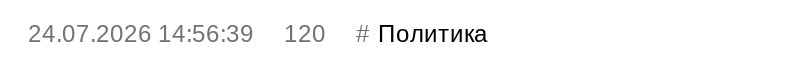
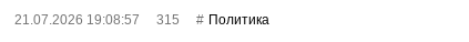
- 24.07.2026 14:56:39
- 120
+ 21.07.2026 19:08:57
+ 315
